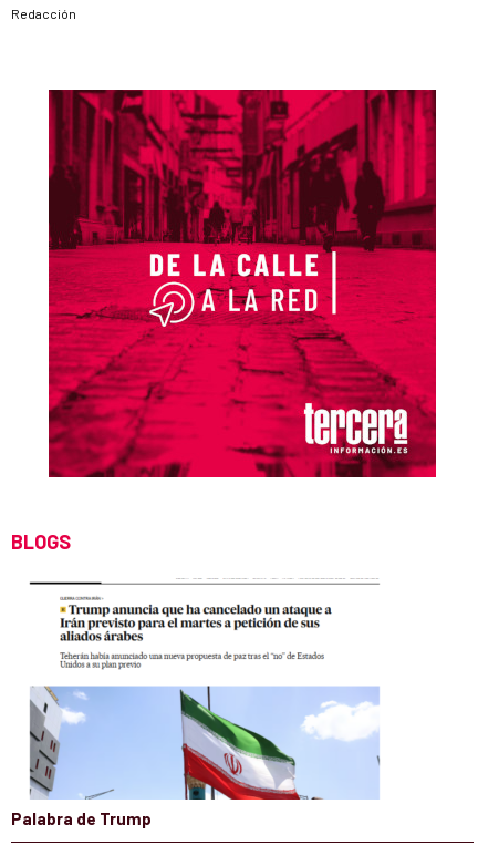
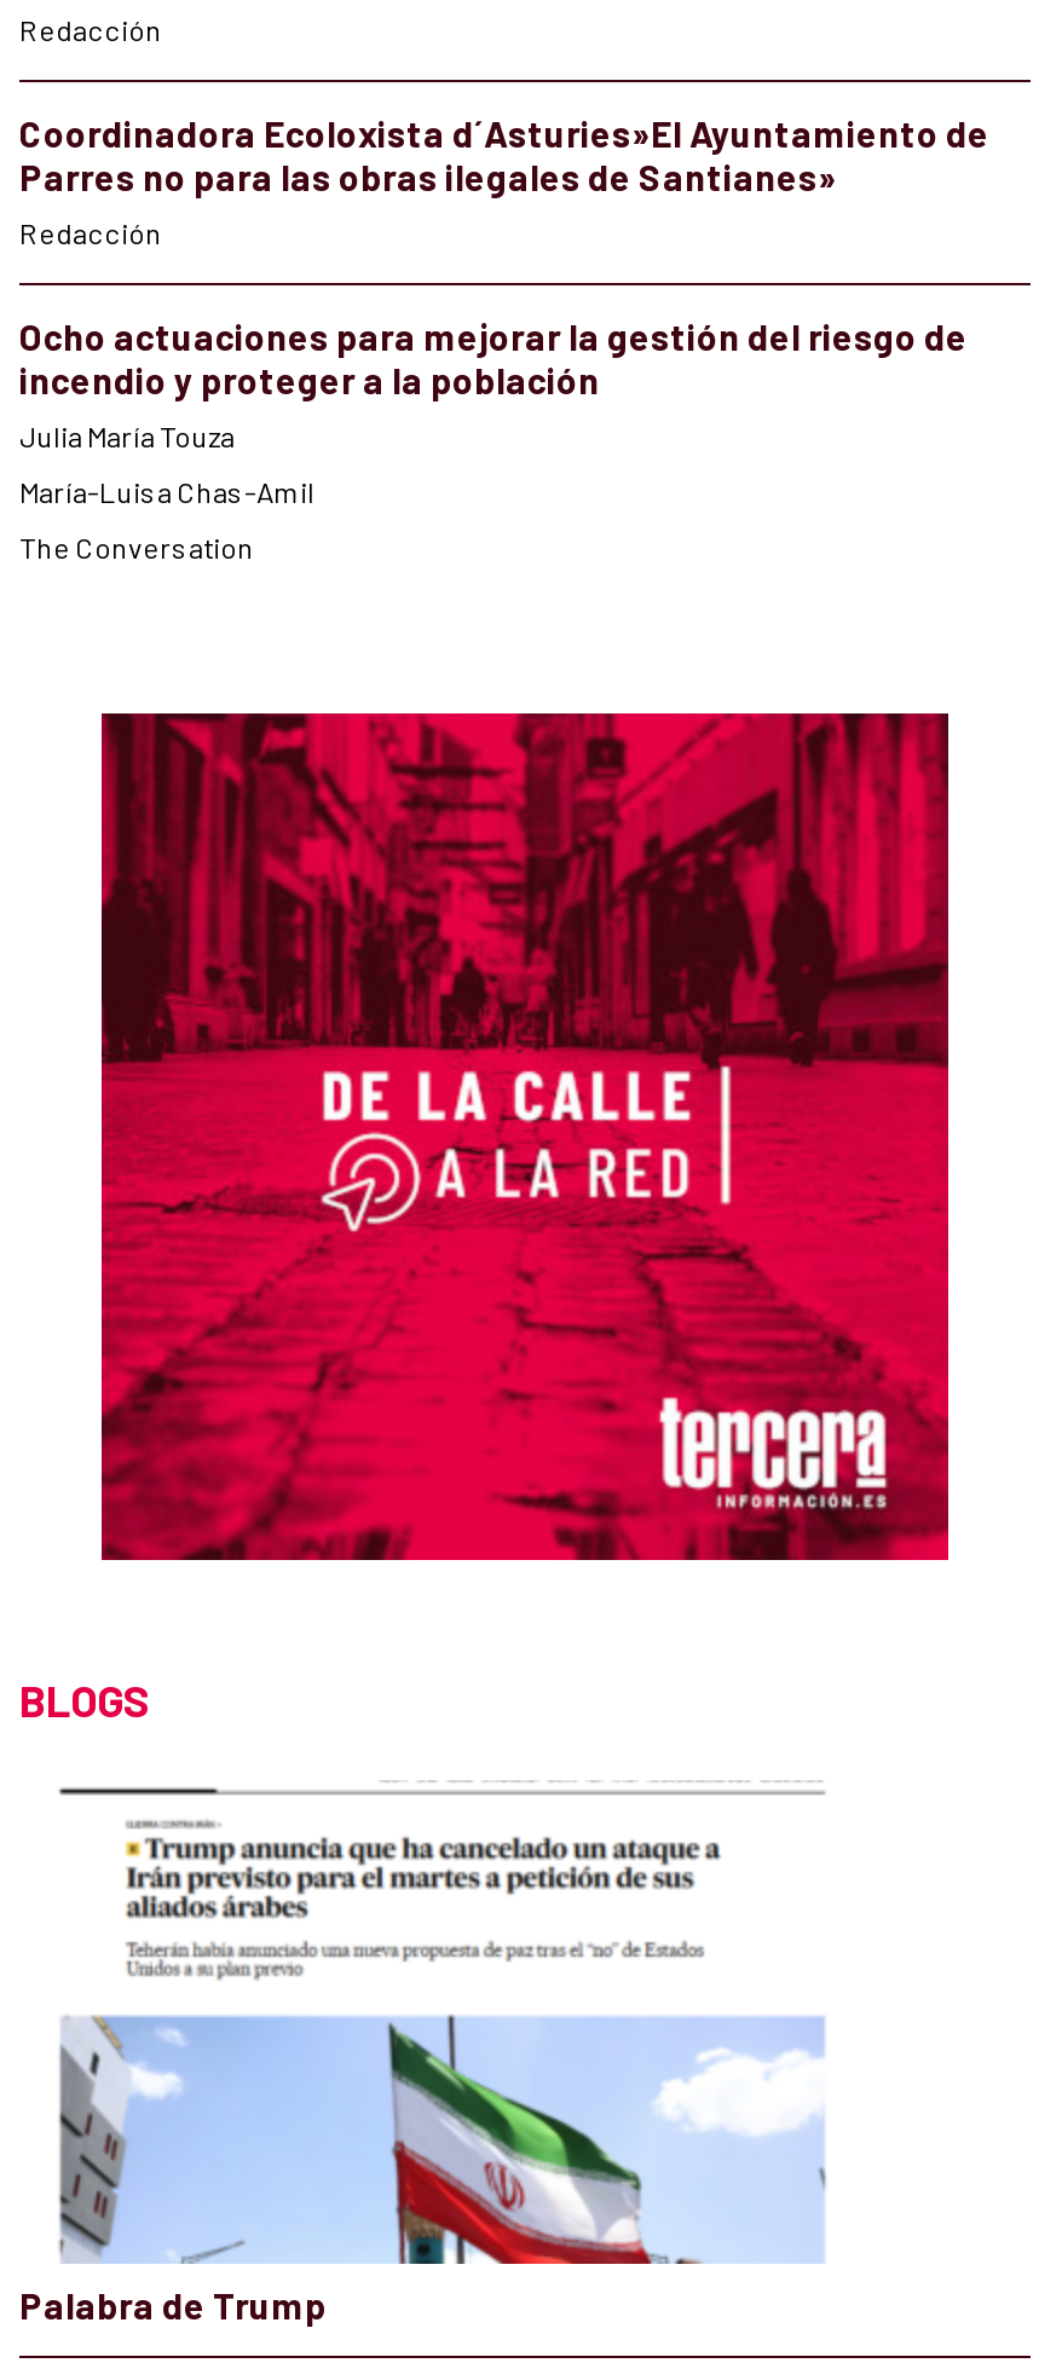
+ Coordinadora Ecoloxista d´Asturies»El Ayuntamiento de
+ Parres no para las obras ilegales de Santianes»
+ Redacción
+ Ocho actuaciones para mejorar la gestión del riesgo de
+ incendio y proteger a la población
+ Julia María Touza
+ María-Luisa Chas-Amil
+ The Conversation
